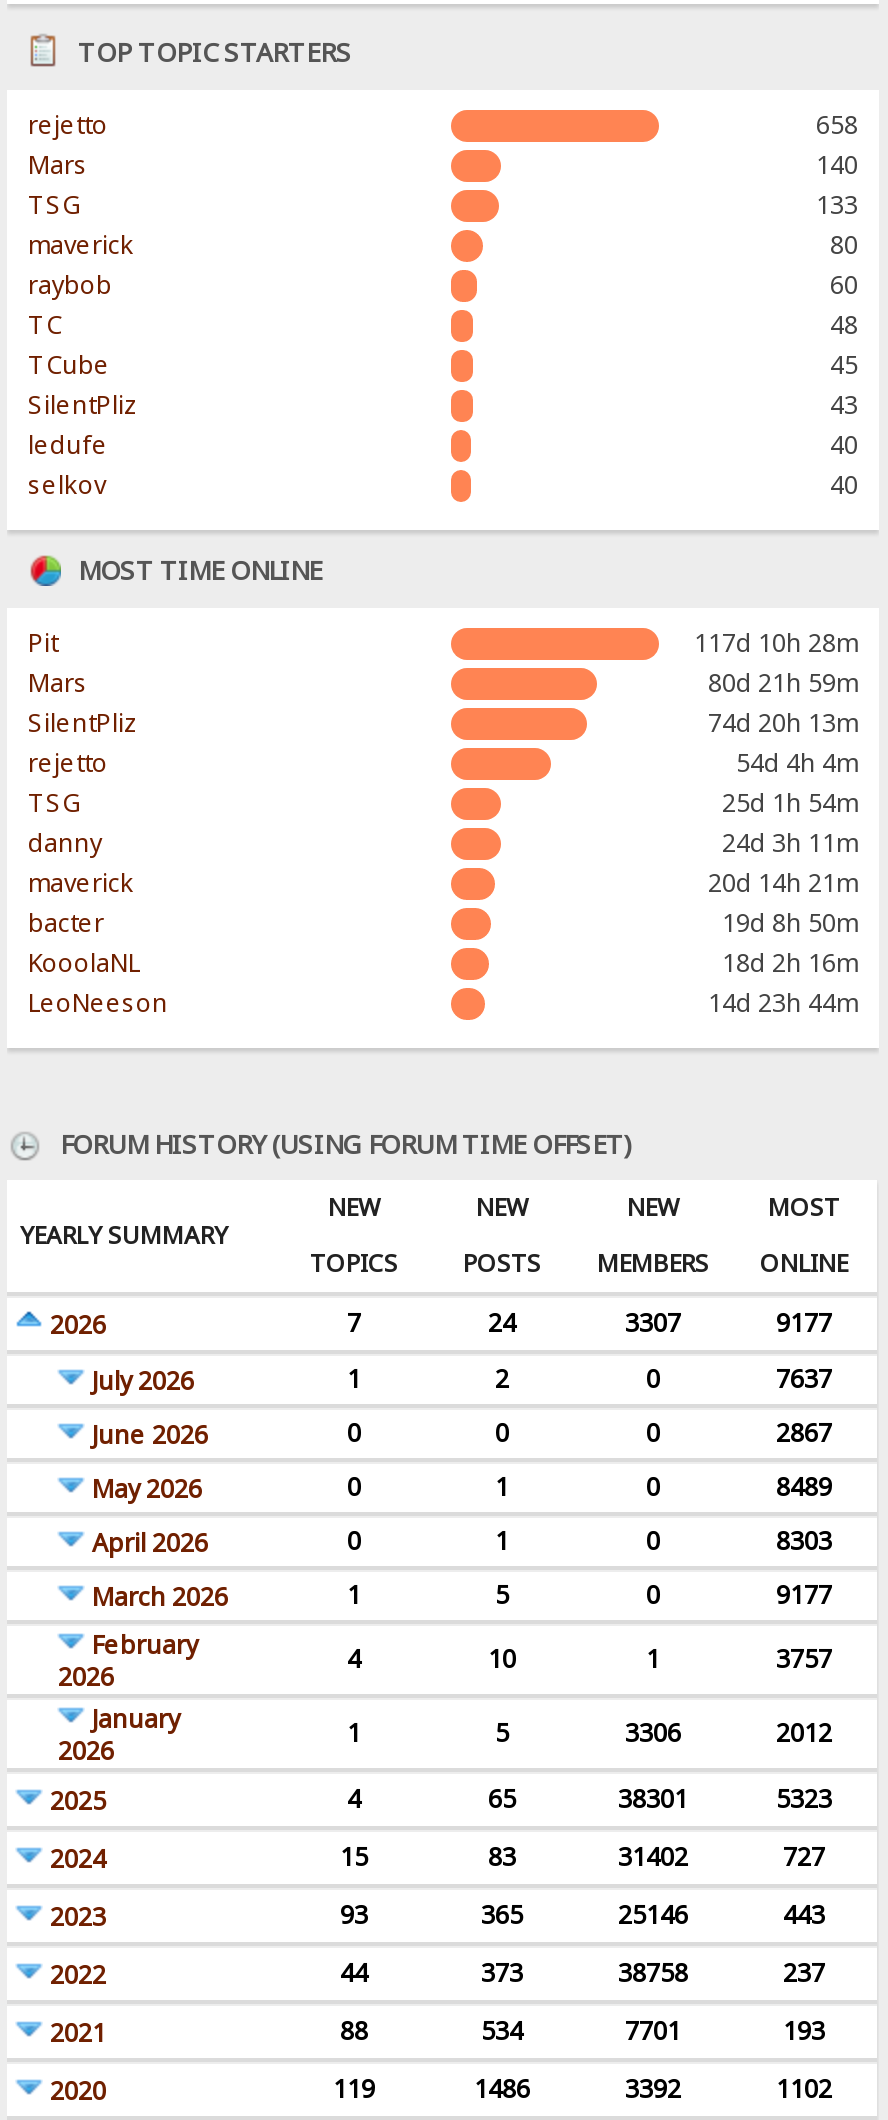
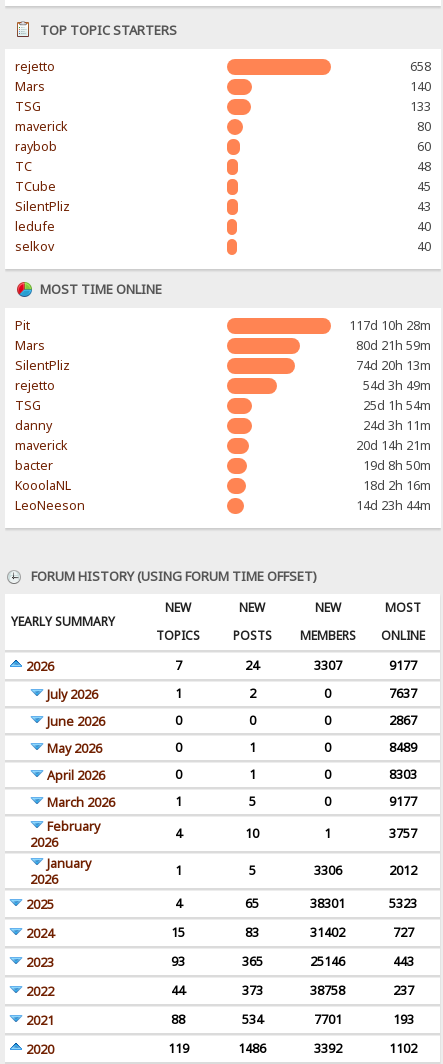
- 54d 4h 4m
+ 54d 3h 49m
